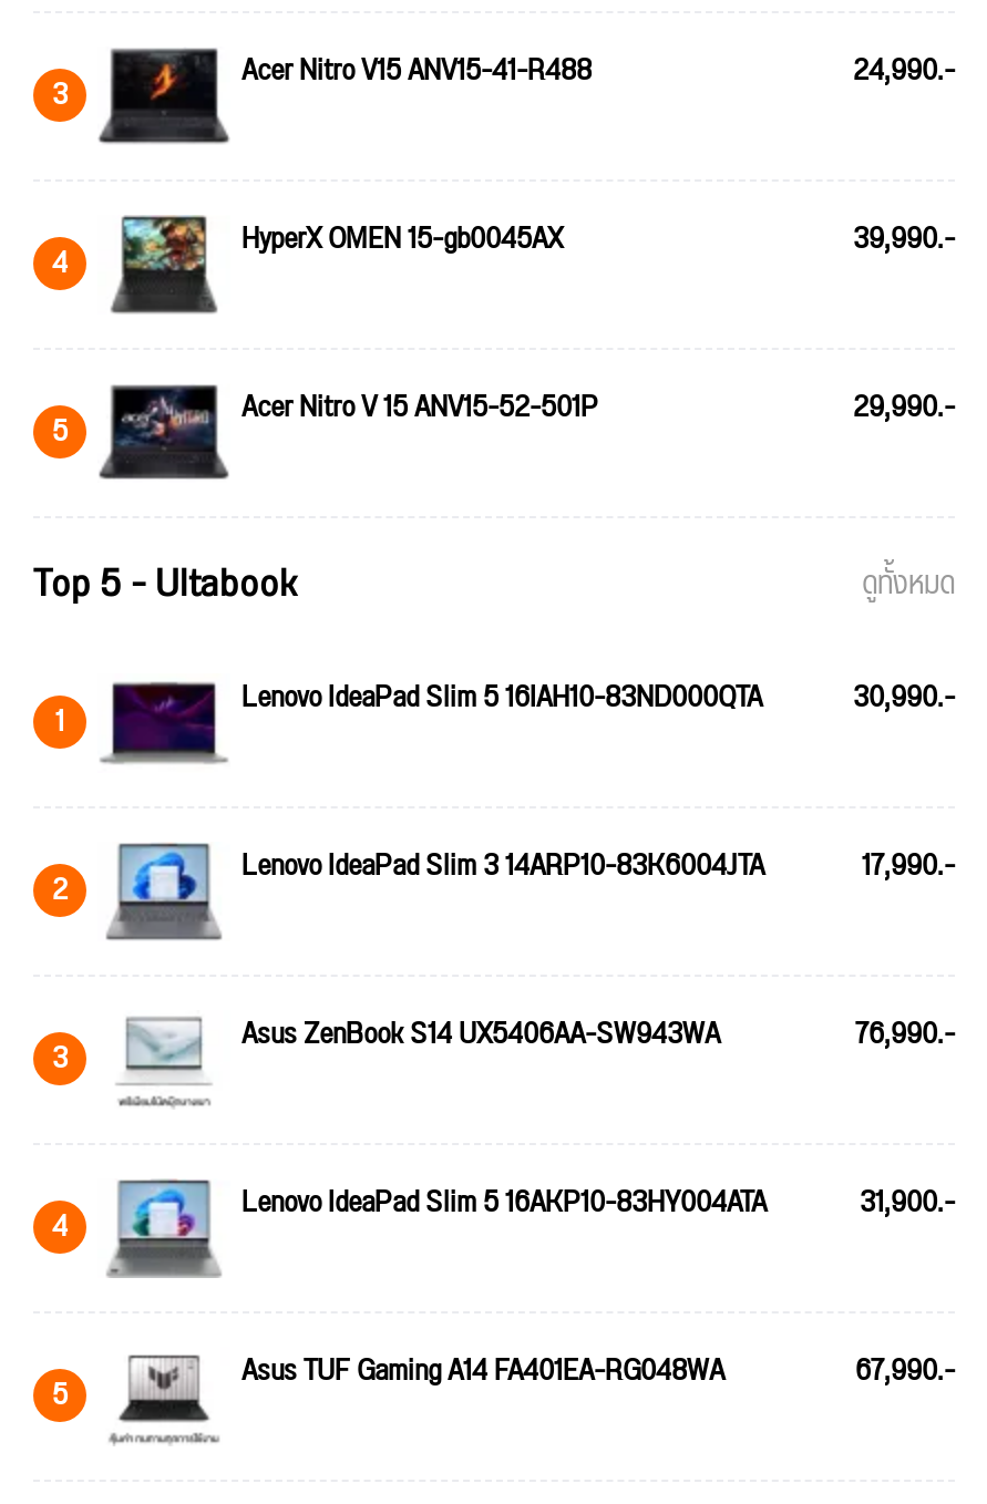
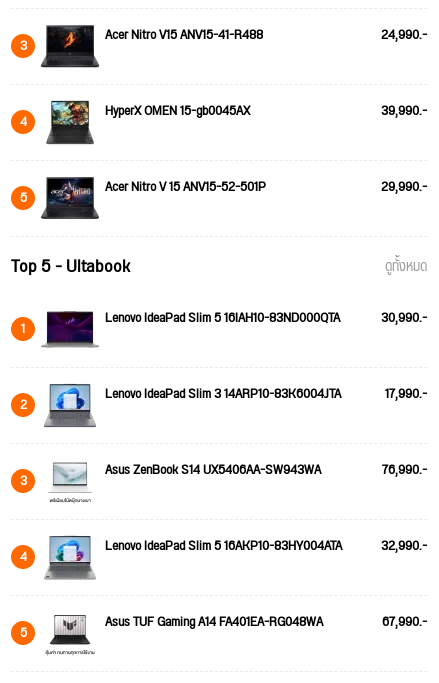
- Lenovo IdeaPad Slim 5 16AKP10-83HY004ATA 31,900.-
+ Lenovo IdeaPad Slim 5 16AKP10-83HY004ATA 32,990.-
